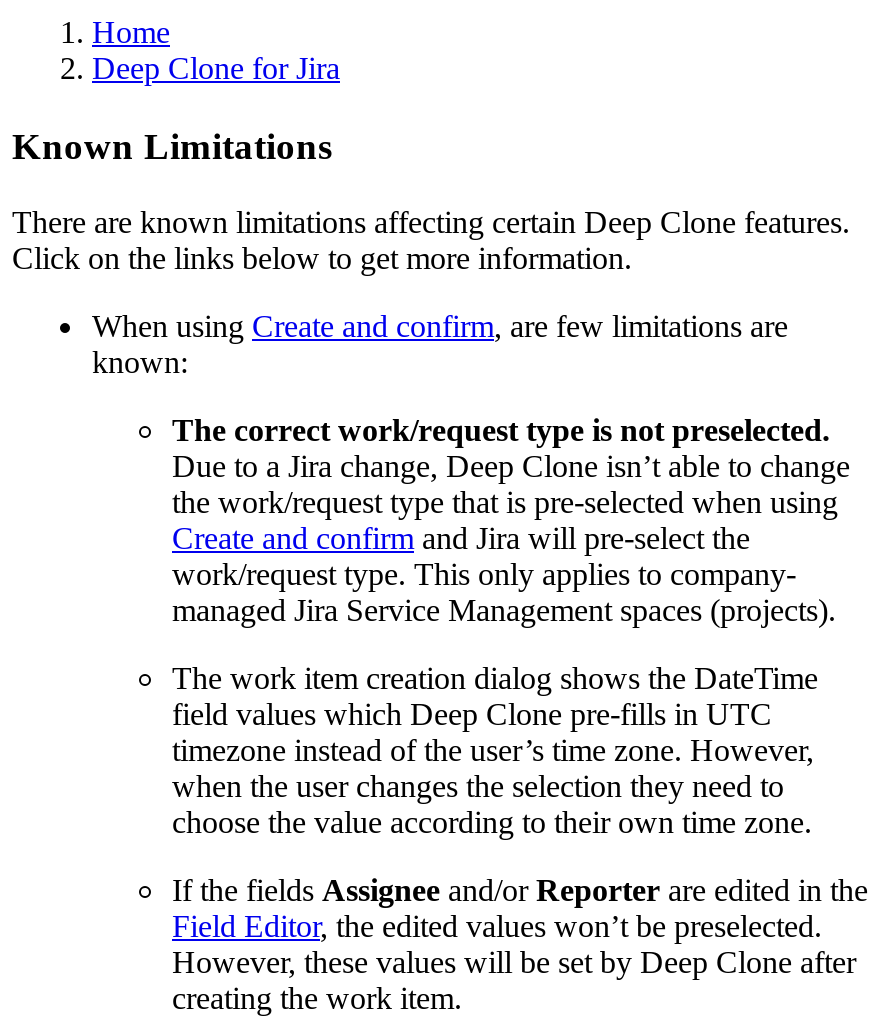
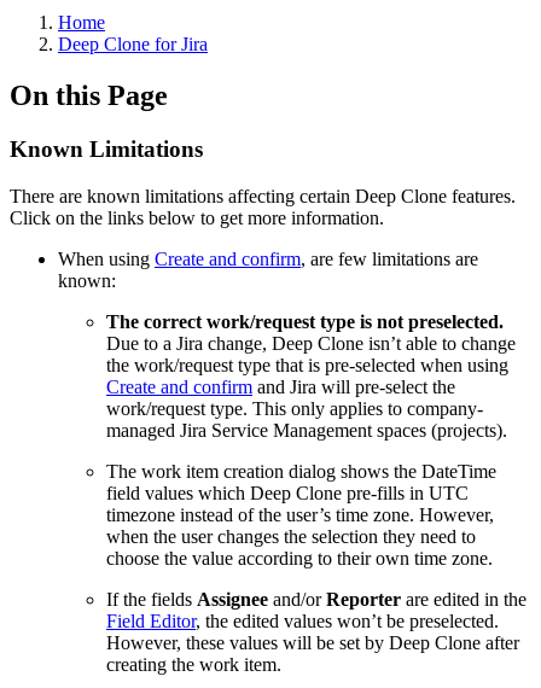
+ On this Page
